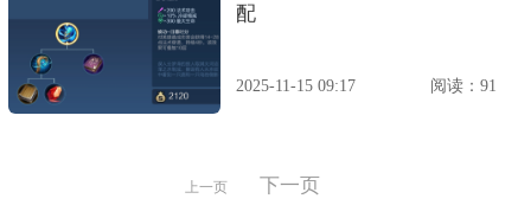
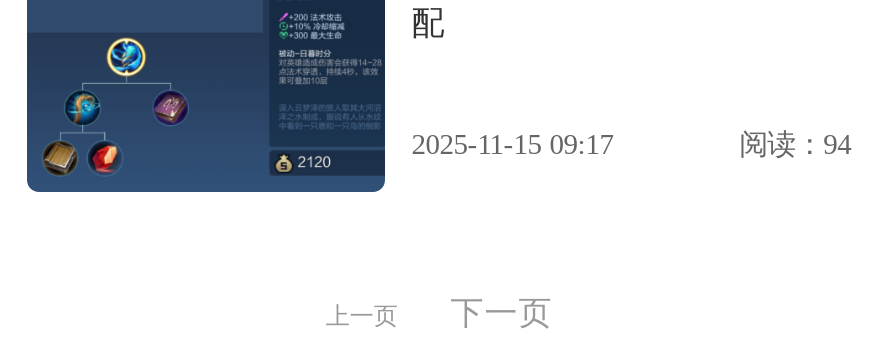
- 阅读：91
+ 阅读：94
